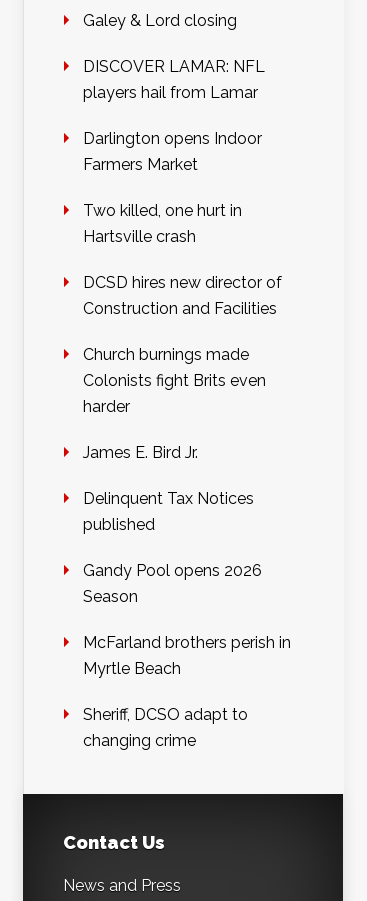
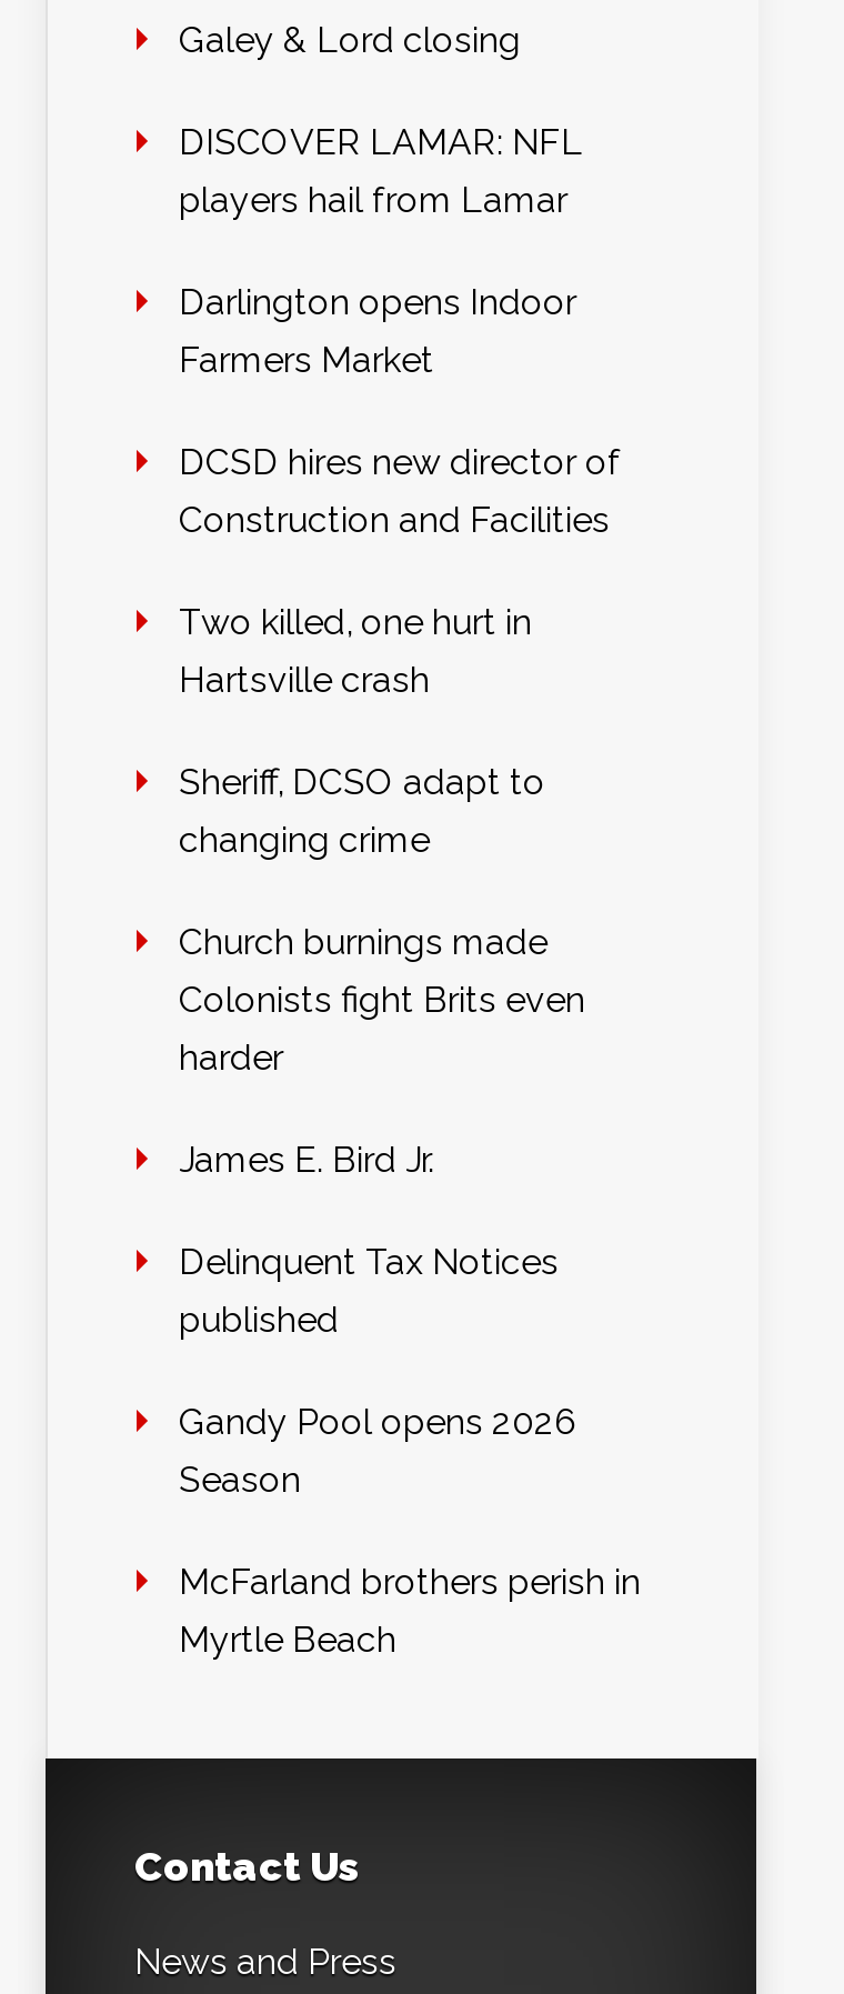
moved down: Two killed, one hurt in | Hartsville crash

moved up: DCSD hires new director of | Construction and Facilities

moved down: Church burnings made | Colonists fight Brits even | harder | ... | McFarland brothers perish in | Myrtle Beach

moved up: Sheriff, DCSO adapt to | changing crime
